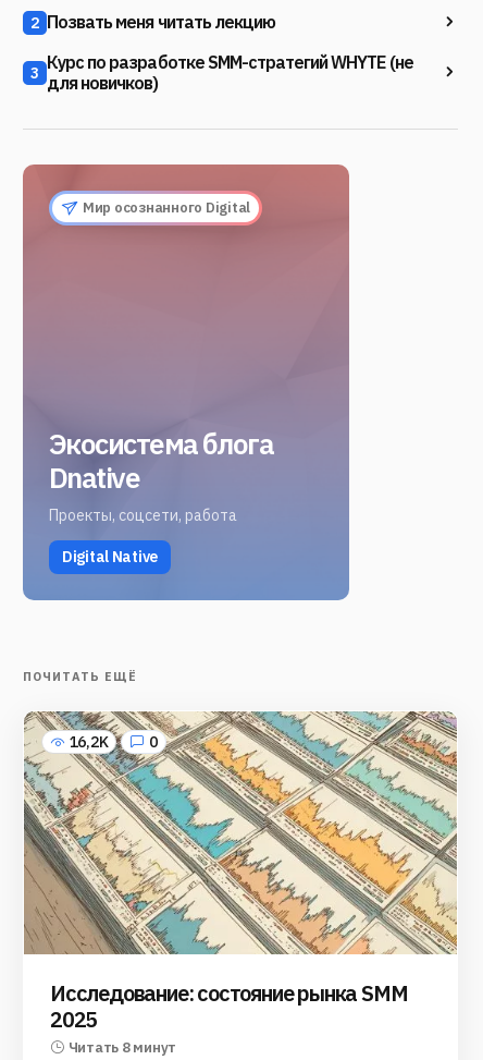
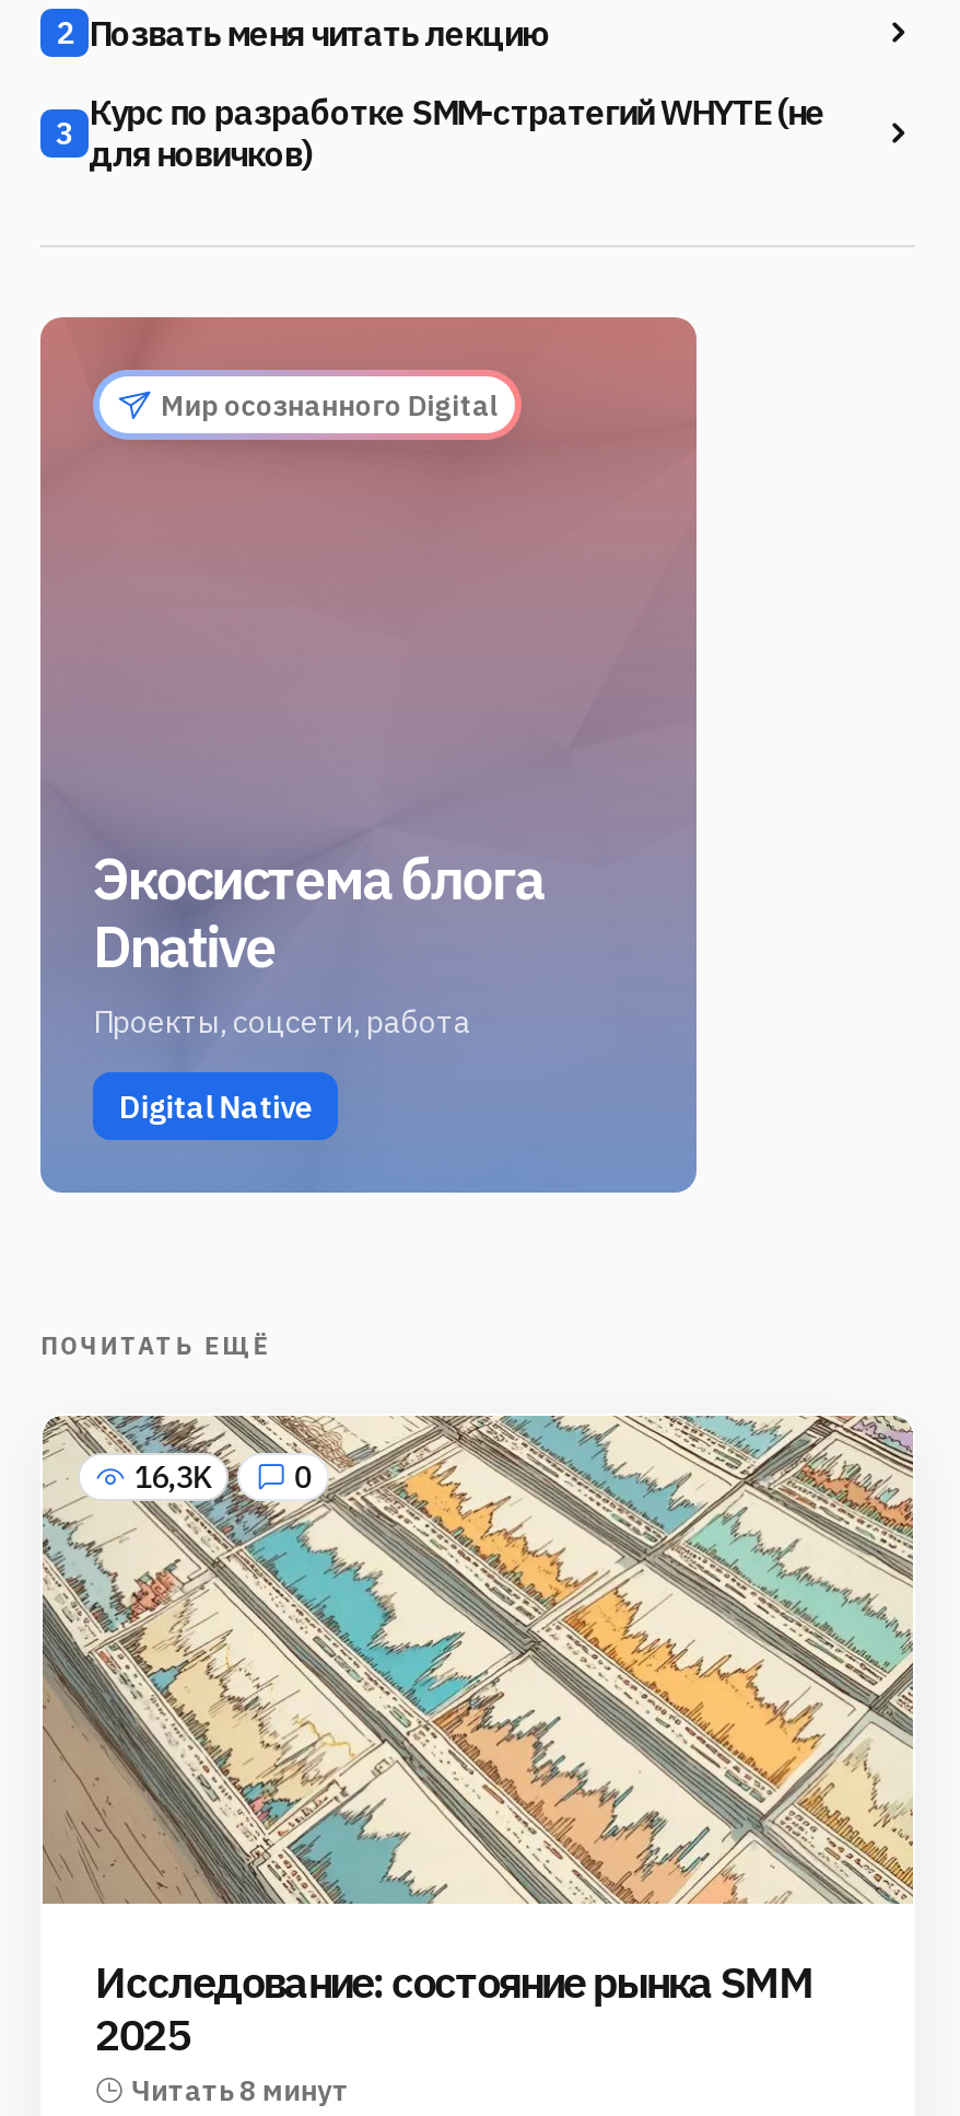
- 16,2K
+ 16,3K
